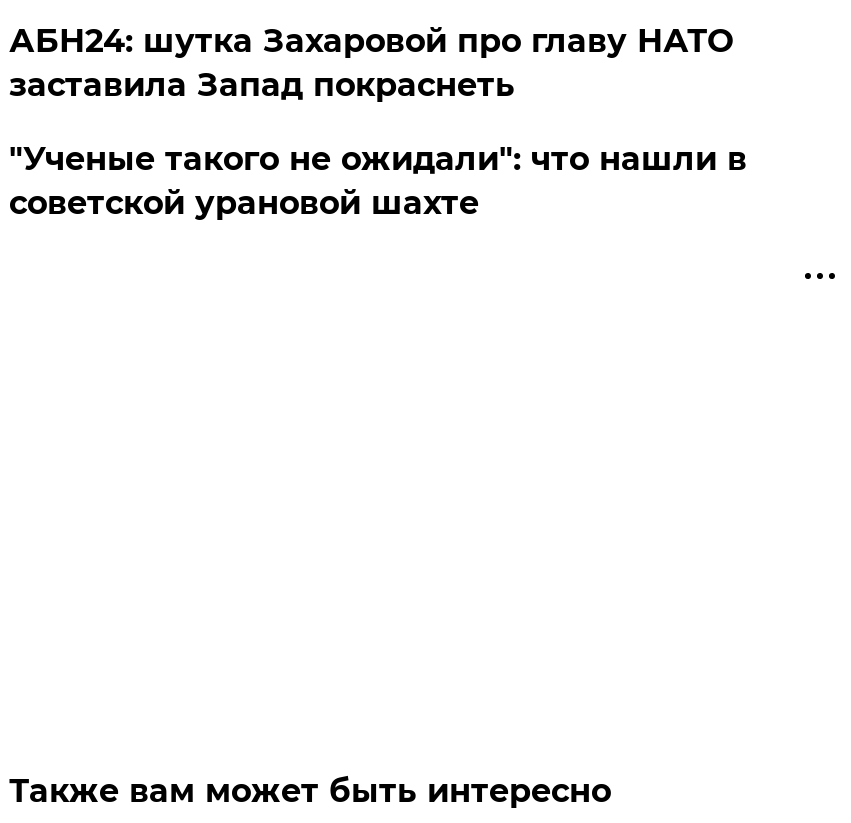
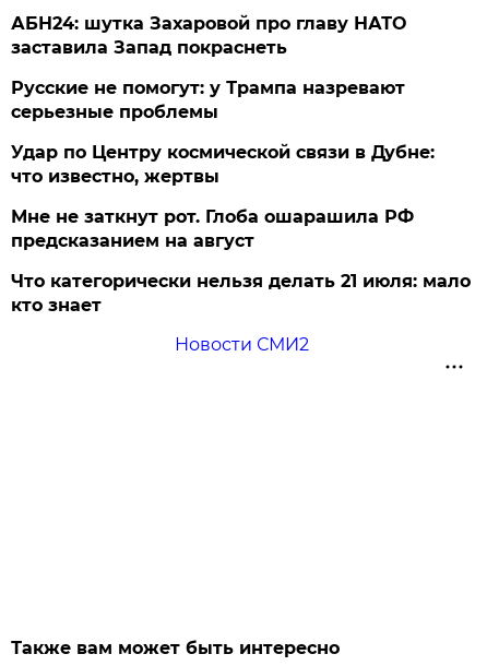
- "Ученые такого не ожидали": что нашли в
- советской урановой шахте
+ Русские не помогут: у Трампа назревают
+ серьезные проблемы
+ Удар по Центру космической связи в Дубне:
+ что известно, жертвы
+ Мне не заткнут рот. Глоба ошарашила РФ
+ предсказанием на август
+ Что категорически нельзя делать 21 июля: мало
+ кто знает
+ Новости СМИ2
